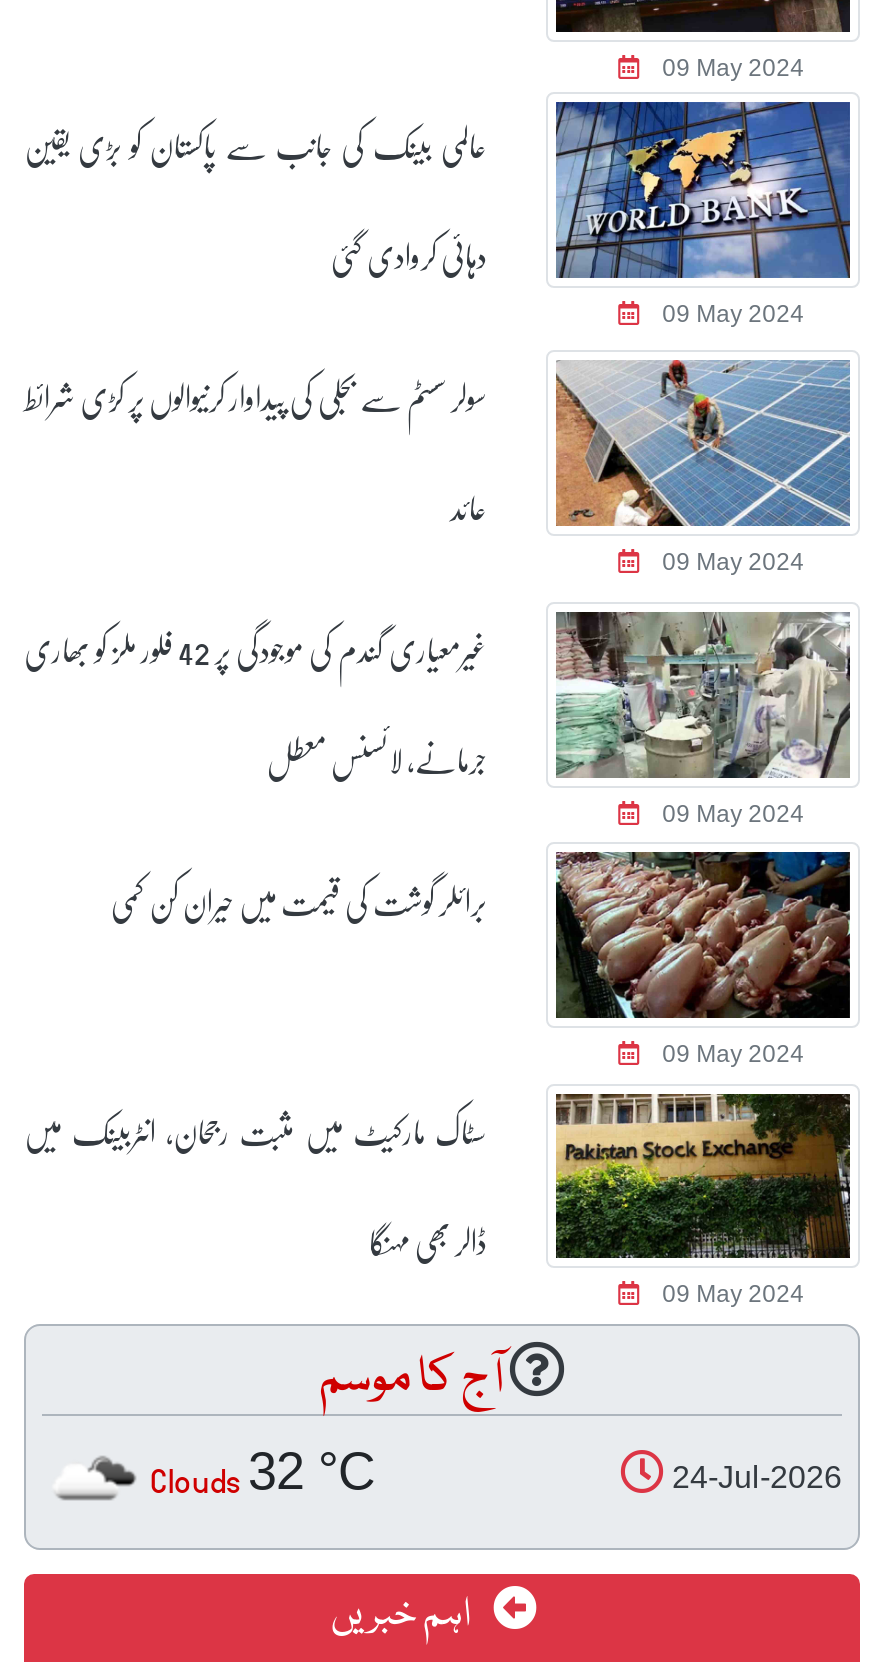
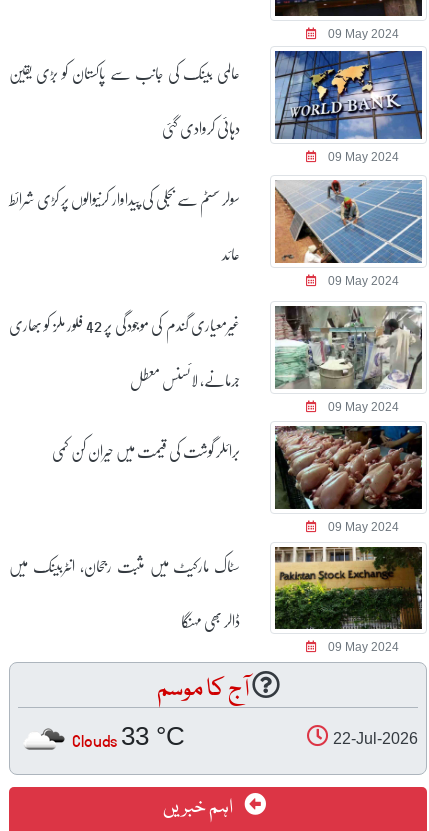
- 24-Jul-2026
- 32 °C
+ 22-Jul-2026
+ 33 °C
